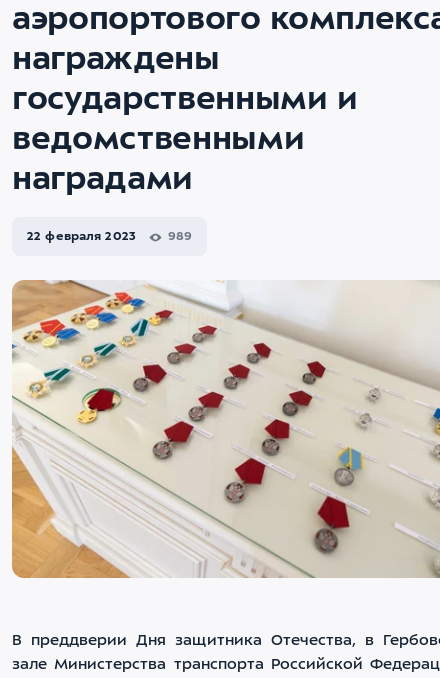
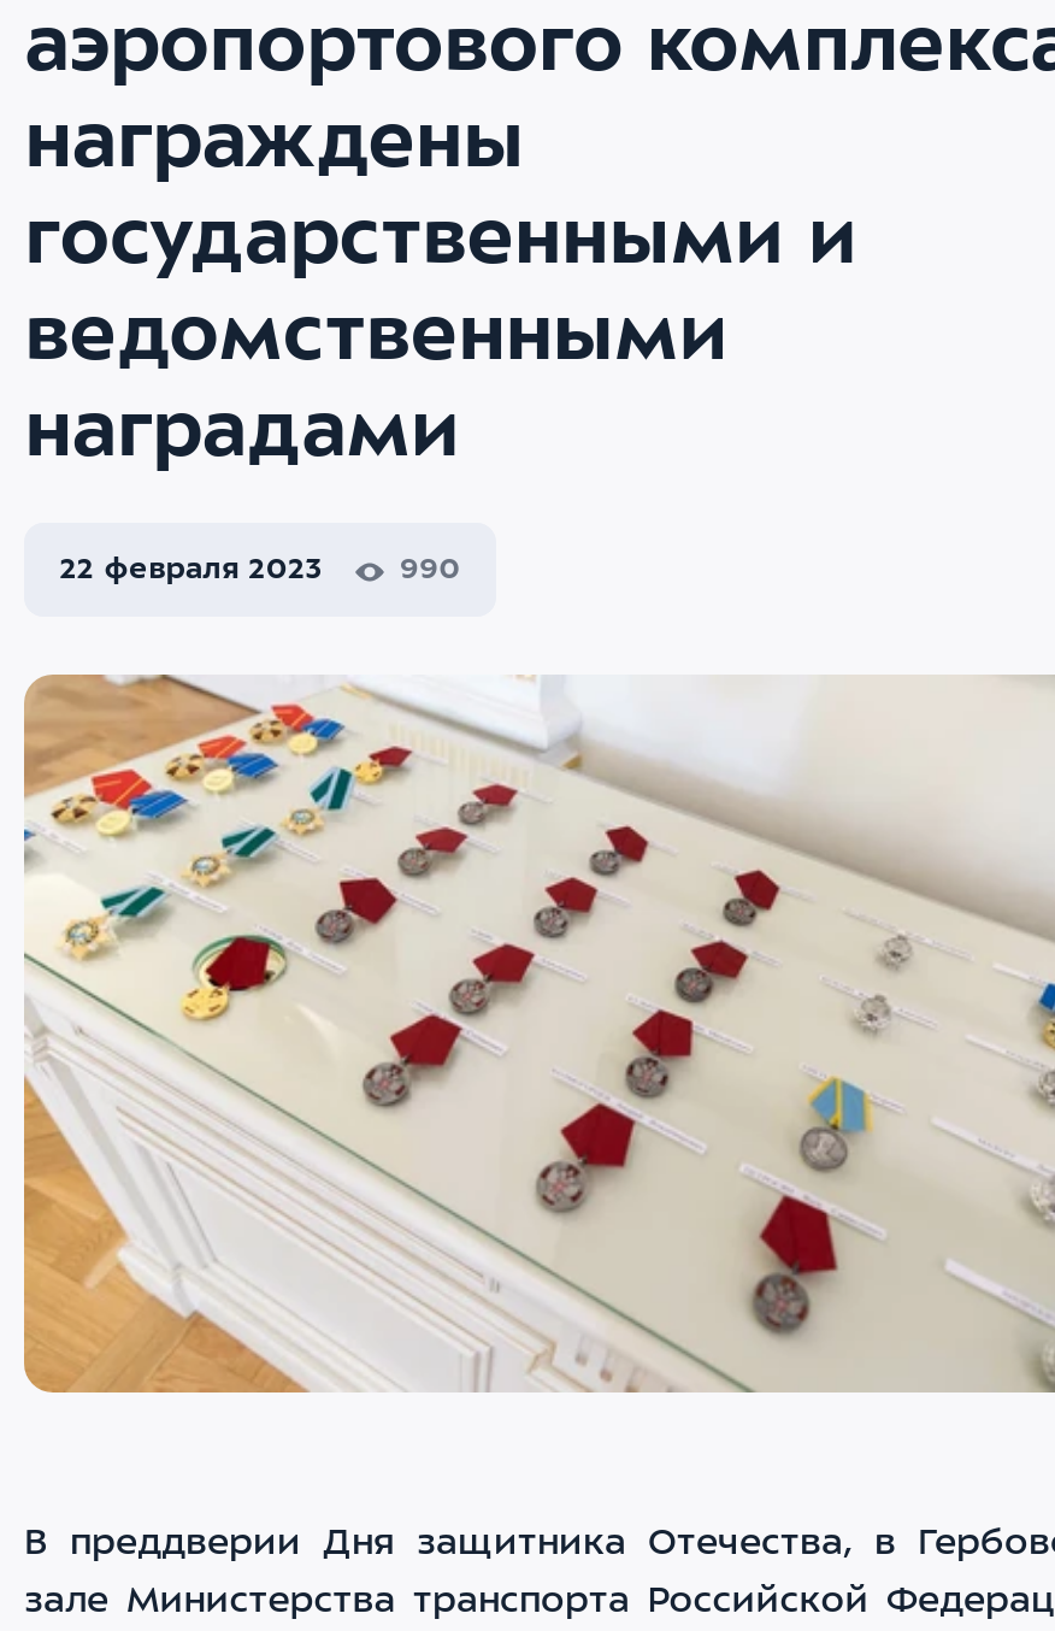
- 989
+ 990
